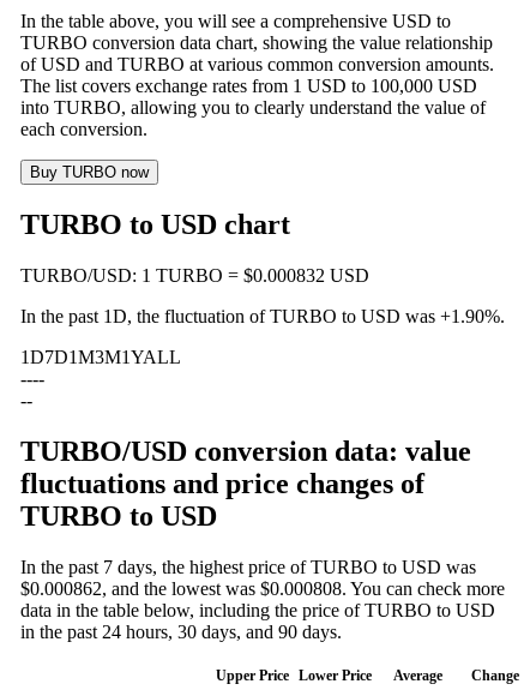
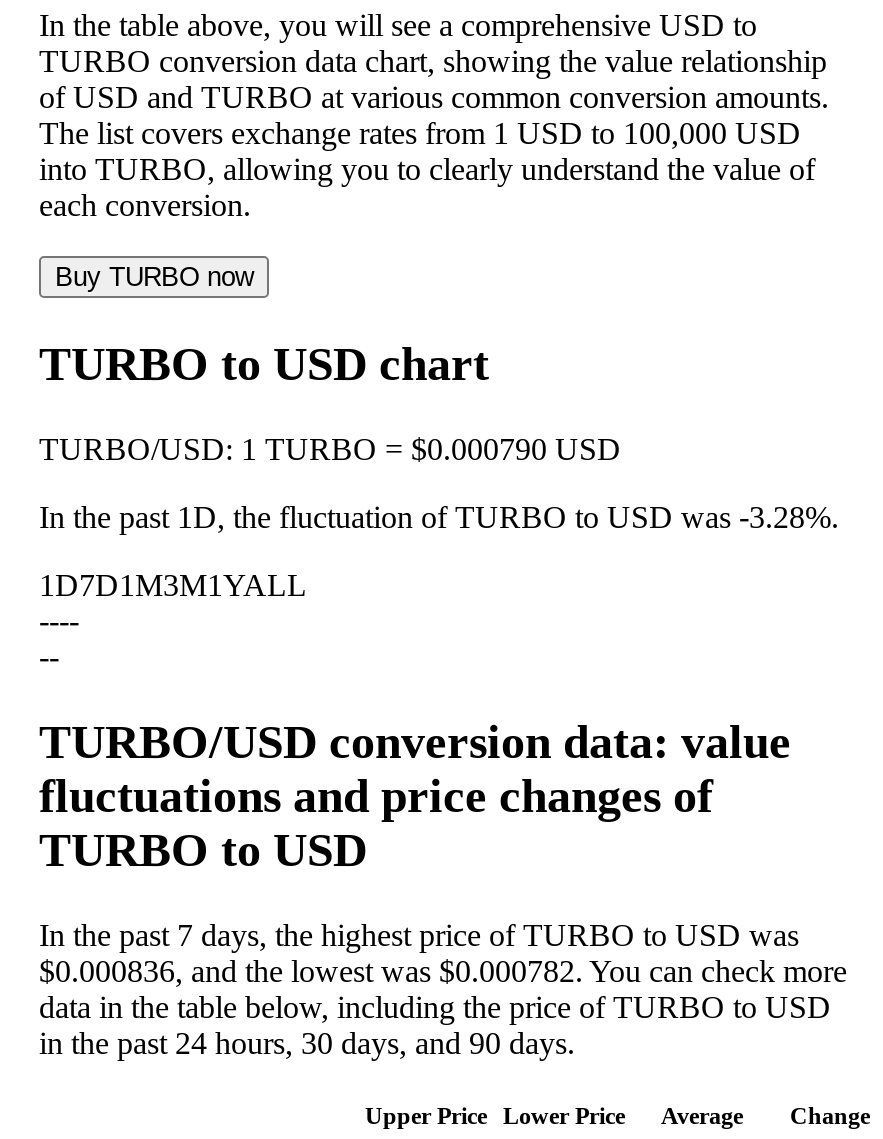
- TURBO/USD: 1 TURBO = $0.000832 USD
+ TURBO/USD: 1 TURBO = $0.000790 USD

- In the past 1D, the fluctuation of TURBO to USD was +1.90%.
+ In the past 1D, the fluctuation of TURBO to USD was -3.28%.

- $0.000862, and the lowest was $0.000808. You can check more
+ $0.000836, and the lowest was $0.000782. You can check more
